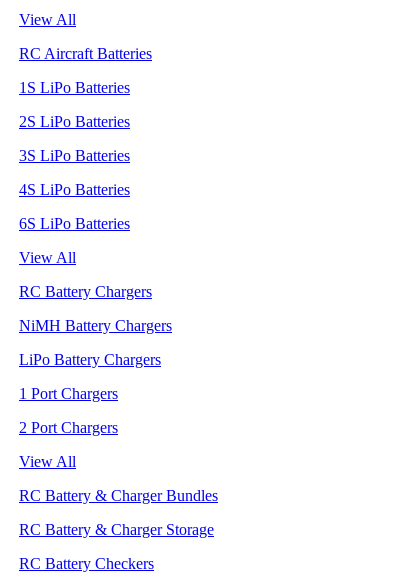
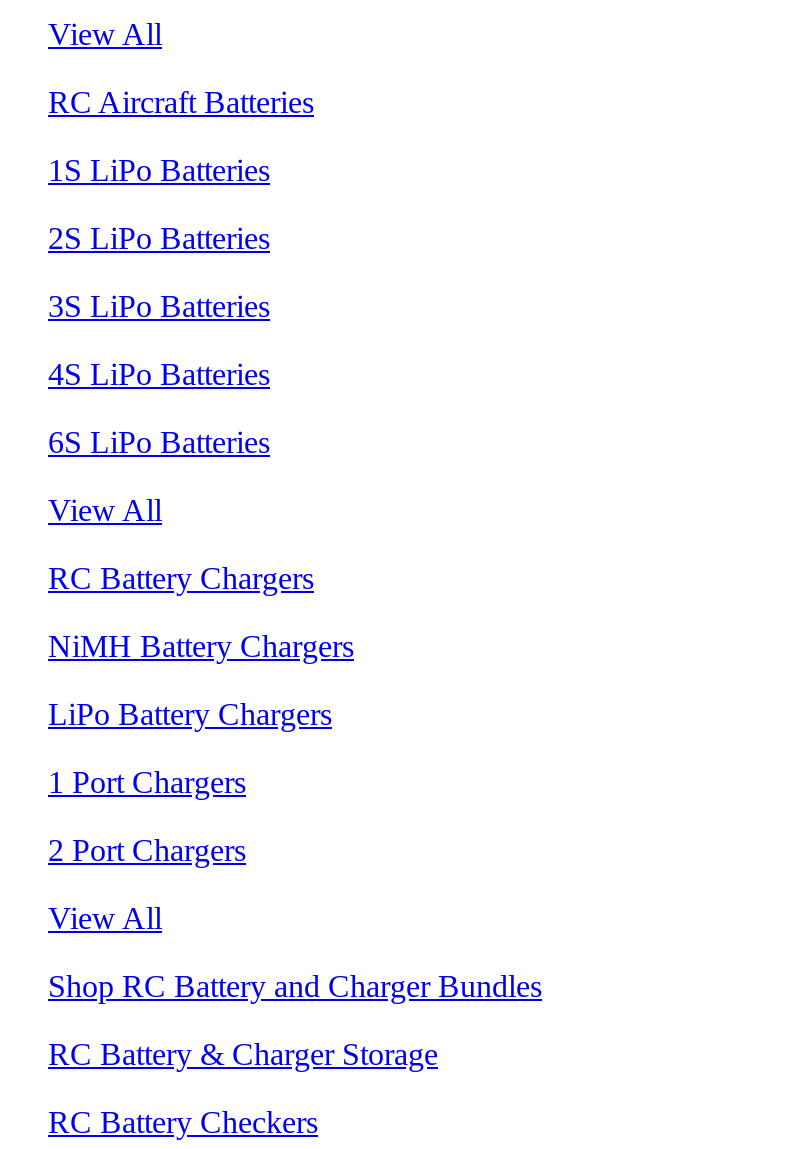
- RC Battery & Charger Bundles
+ Shop RC Battery and Charger Bundles
